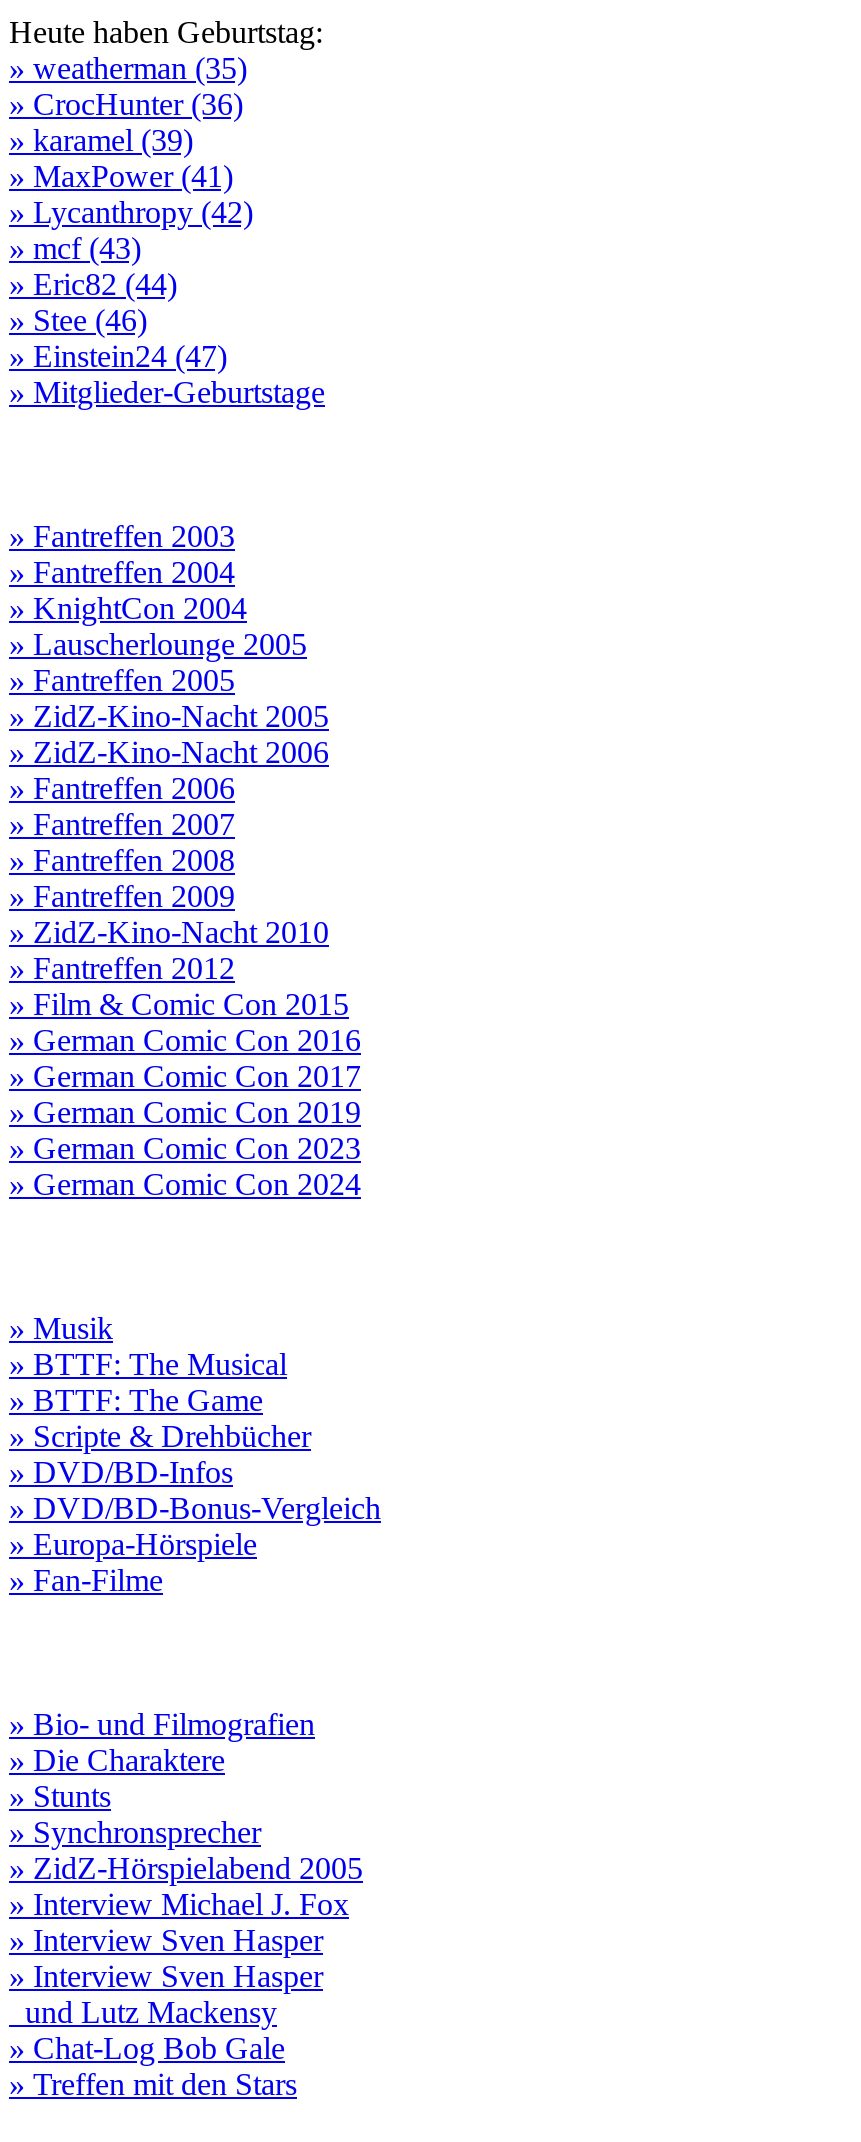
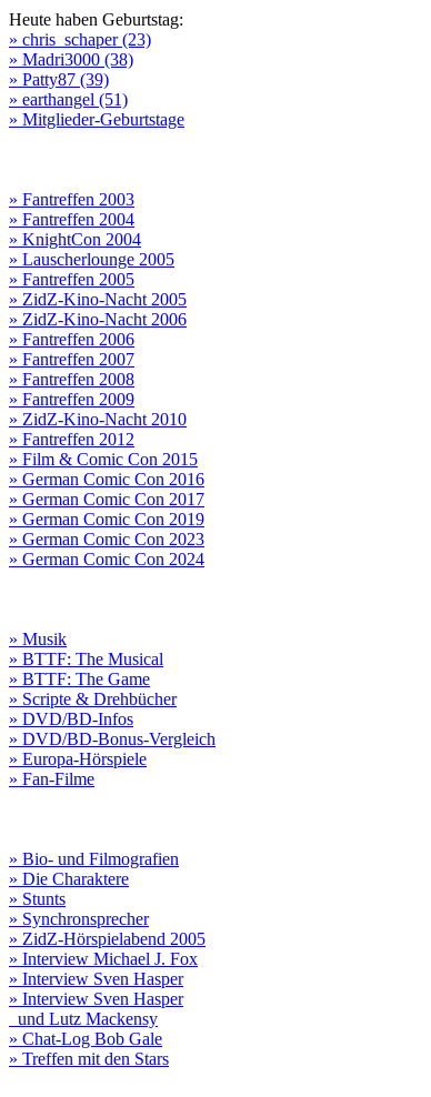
- » weatherman (35)
- » CrocHunter (36)
- » karamel (39)
- » MaxPower (41)
- » Lycanthropy (42)
- » mcf (43)
- » Eric82 (44)
- » Stee (46)
- » Einstein24 (47)
+ » chris_schaper (23)
+ » Madri3000 (38)
+ » Patty87 (39)
+ » earthangel (51)
